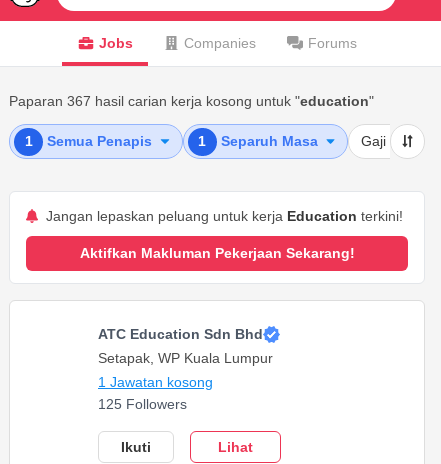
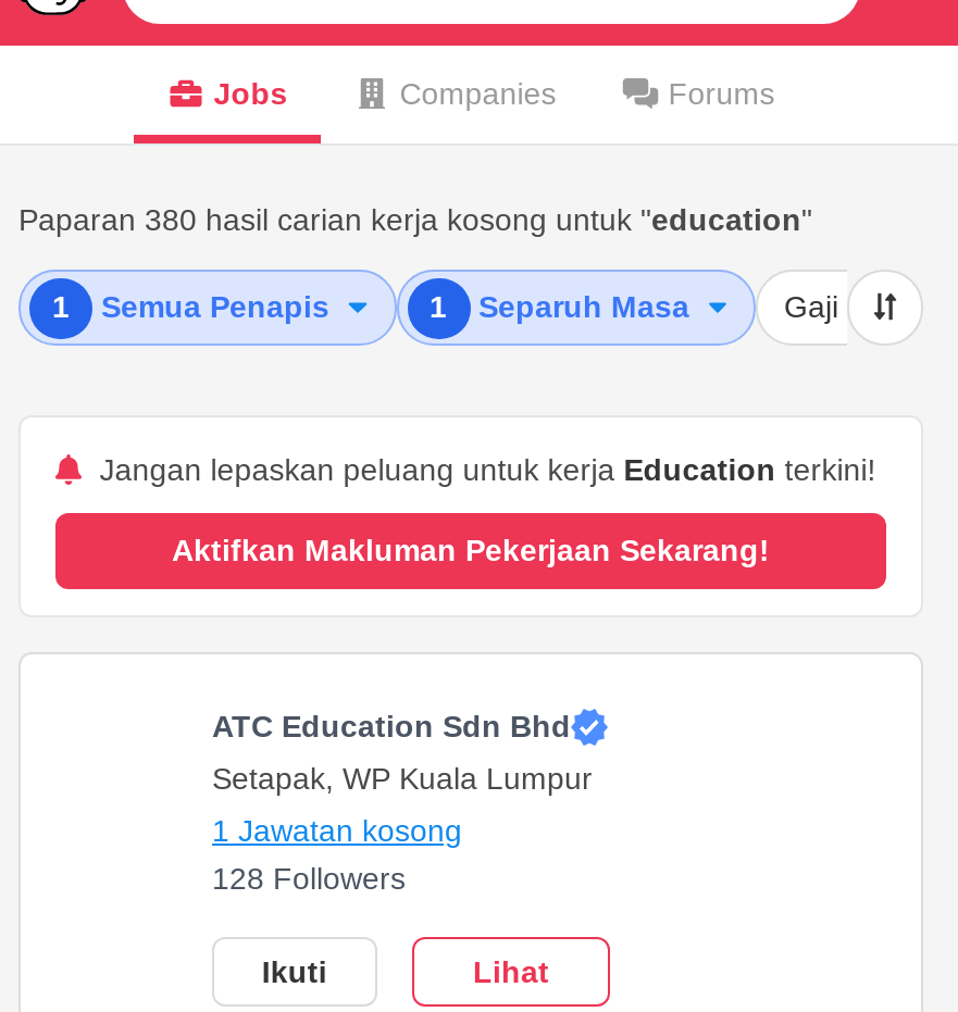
- Paparan 367 hasil carian kerja kosong untuk "education"
+ Paparan 380 hasil carian kerja kosong untuk "education"

- 125 Followers
+ 128 Followers
